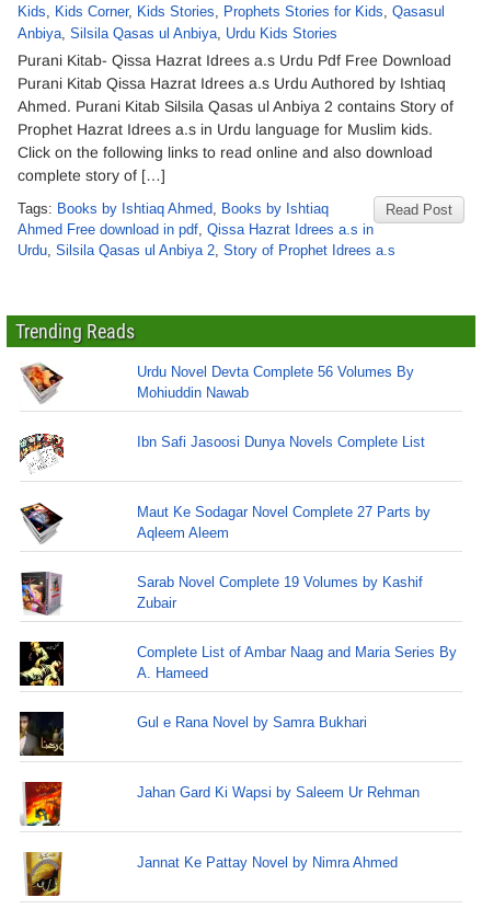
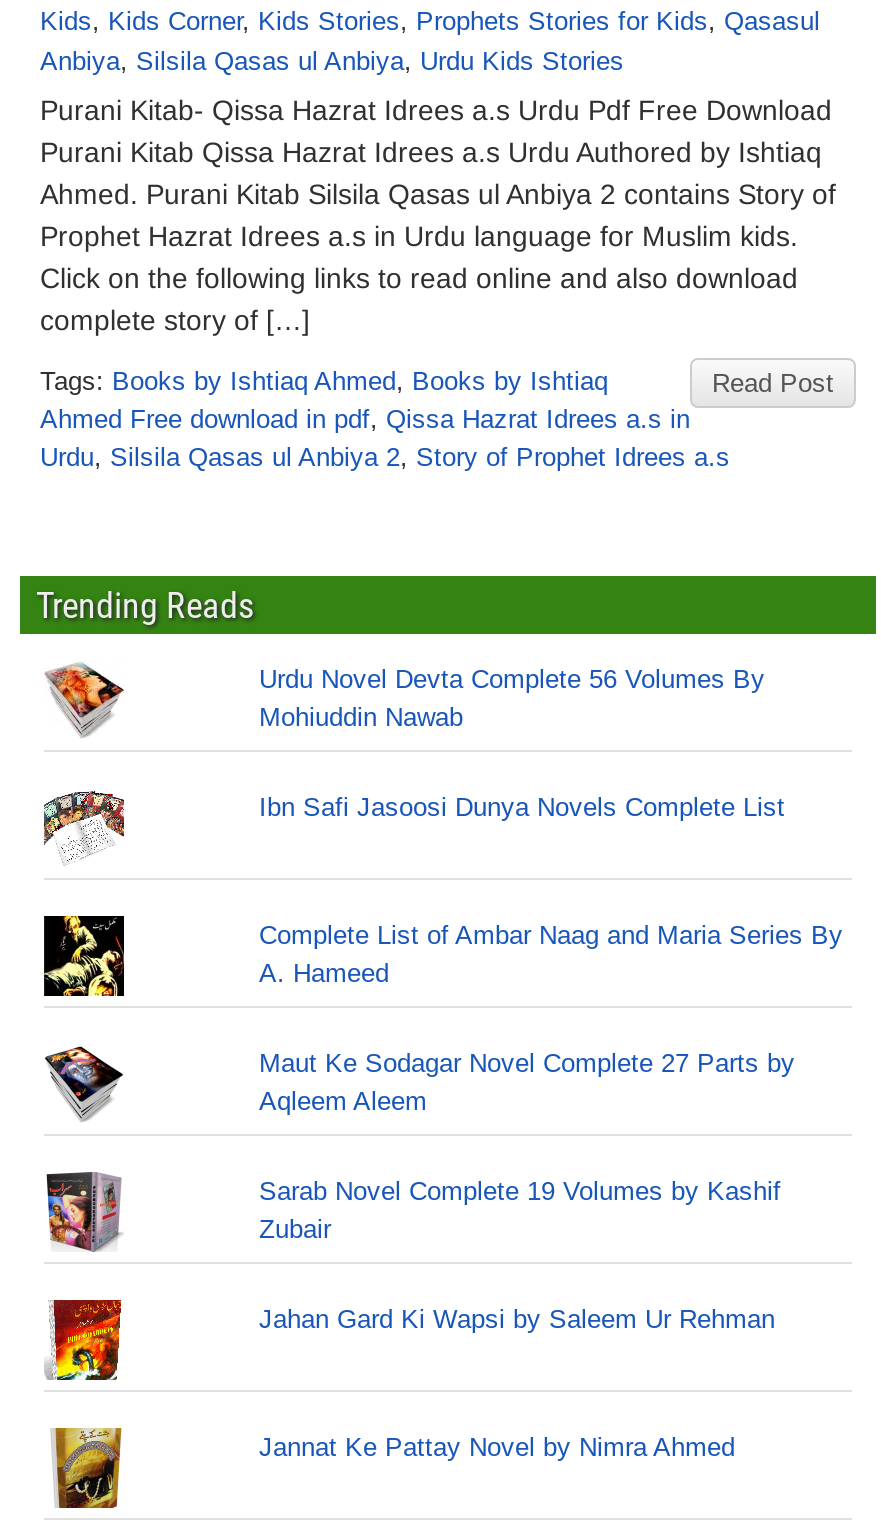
moved down: Maut Ke Sodagar Novel Complete 27 Parts by | Aqleem Aleem | Sarab Novel Complete 19 Volumes by Kashif | Zubair

moved up: Complete List of Ambar Naag and Maria Series By | A. Hameed

- [image]

- Gul e Rana Novel by Samra Bukhari
